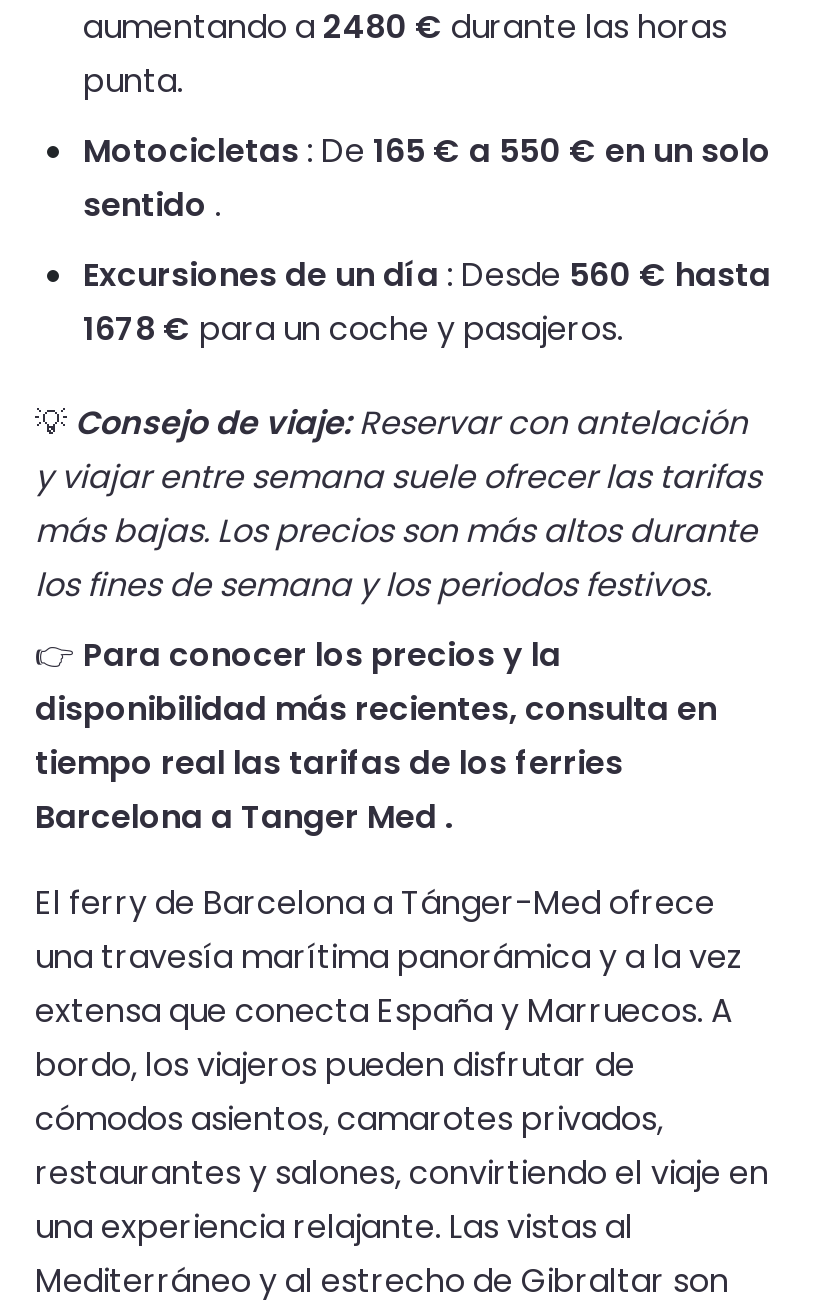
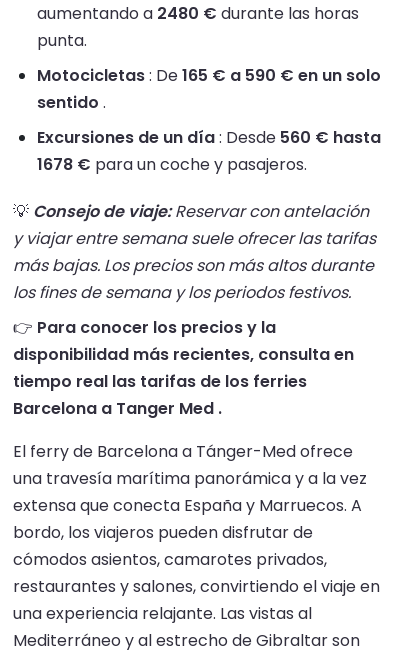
- Motocicletas: De 165 € a 550 € en un solo
+ Motocicletas: De 165 € a 590 € en un solo
